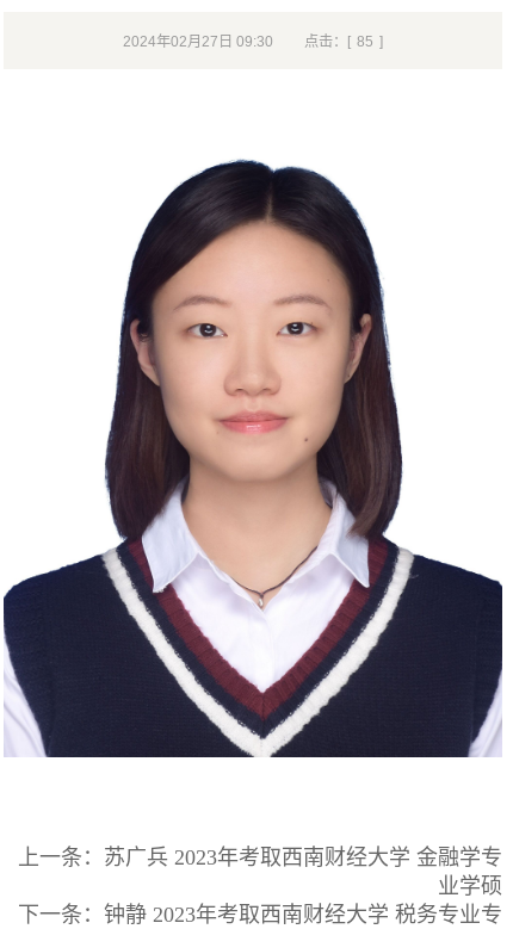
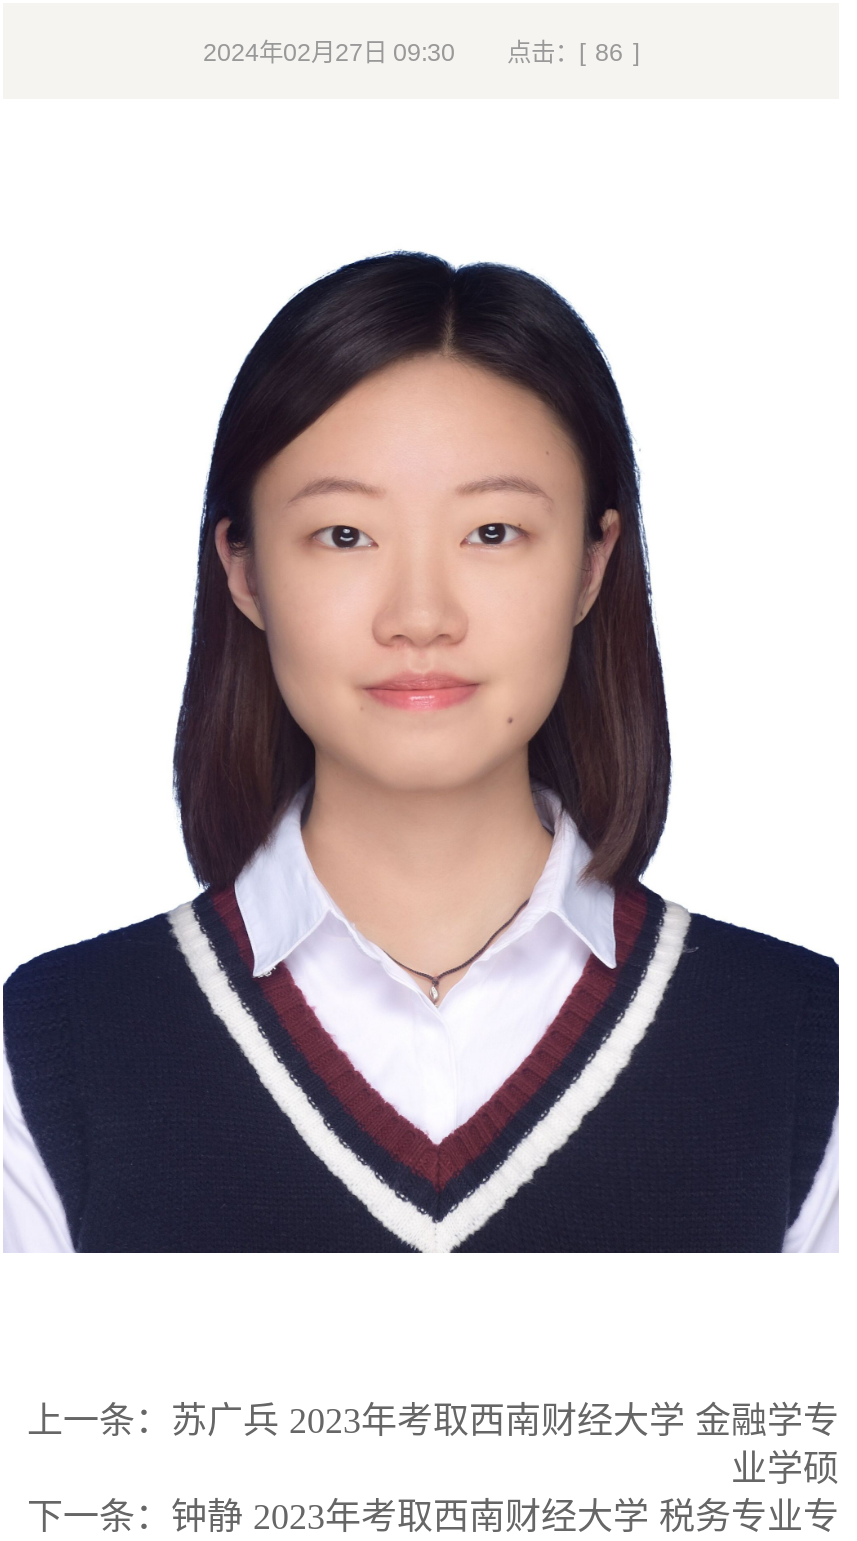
- 2024年02月27日 09:30 点击：[ 85 ]
+ 2024年02月27日 09:30 点击：[ 86 ]
